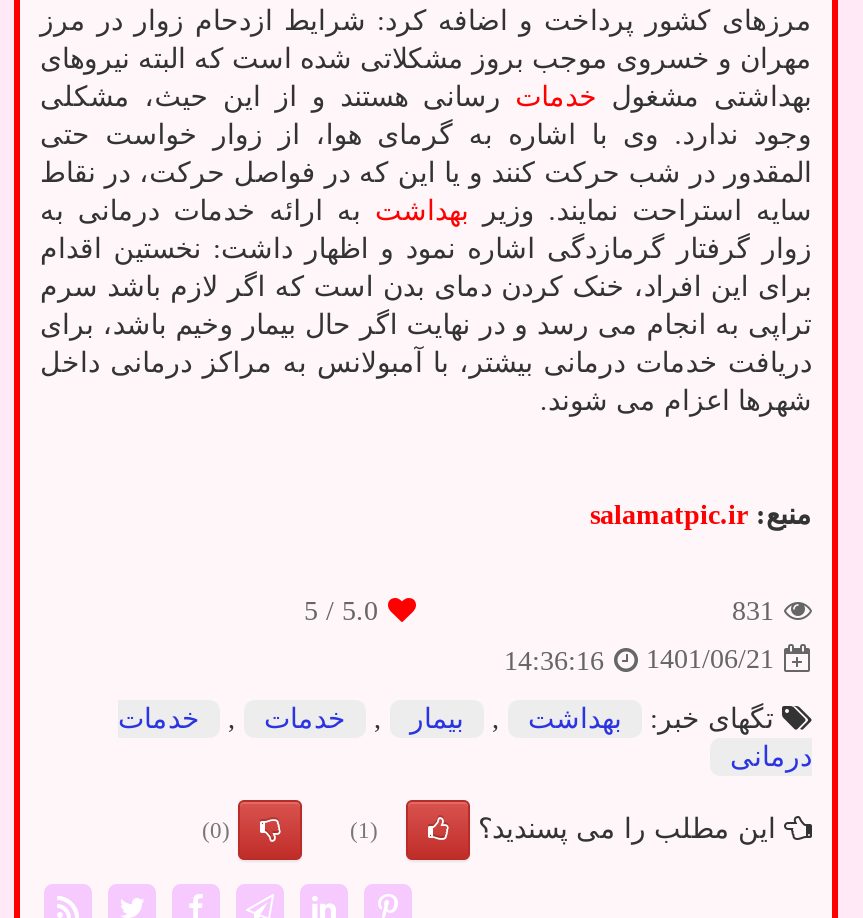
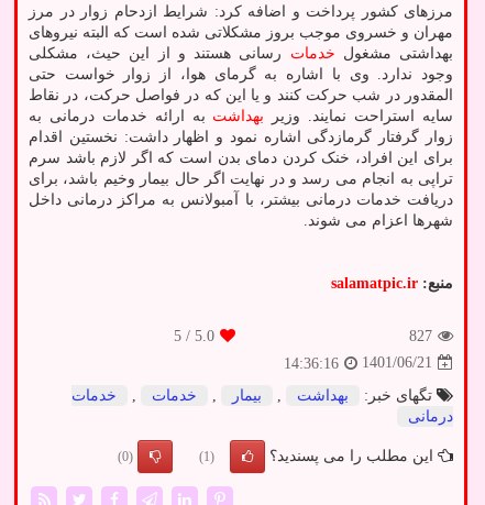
- 831
+ 827
